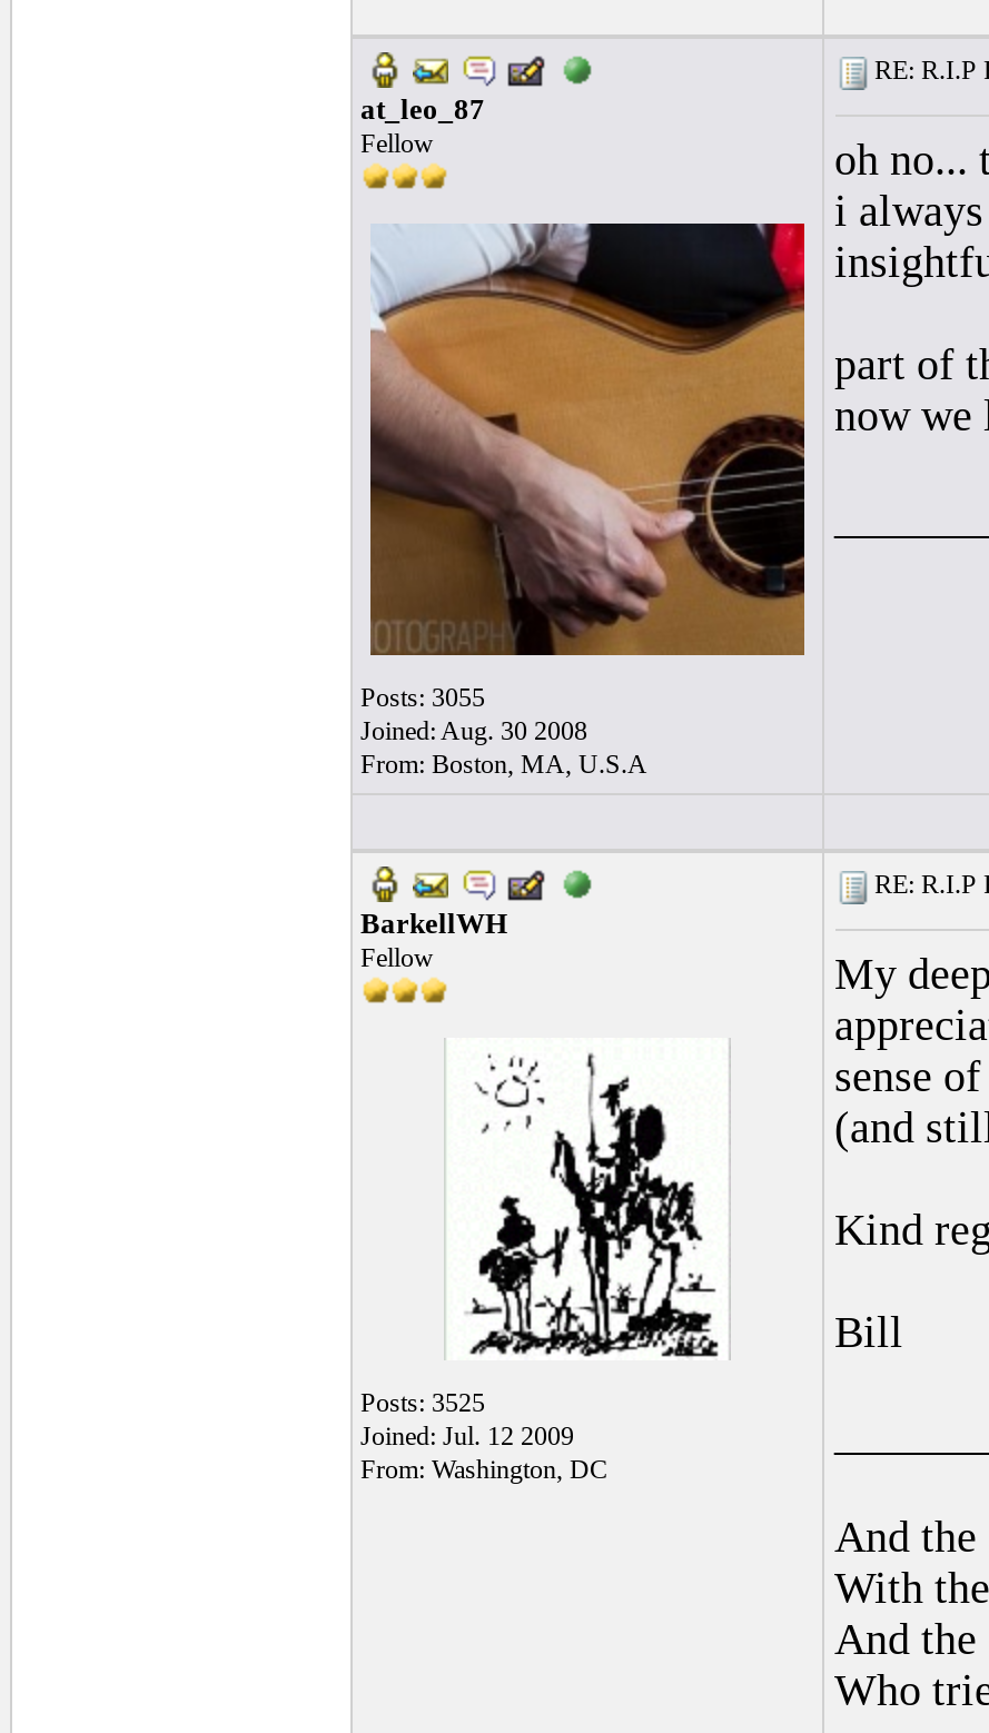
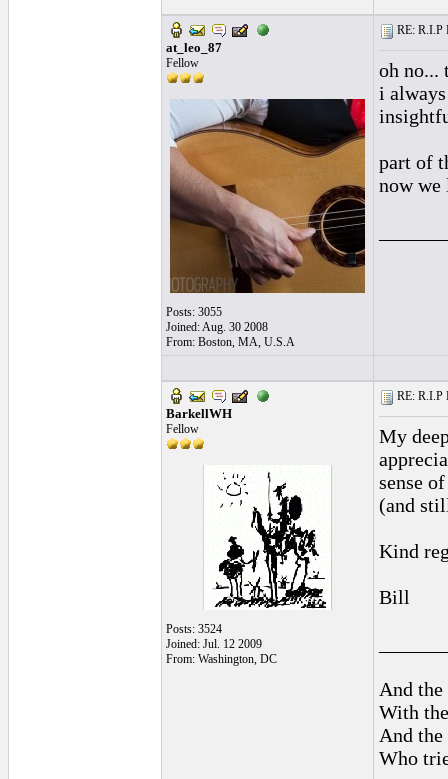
- Posts: 3525
+ Posts: 3524
